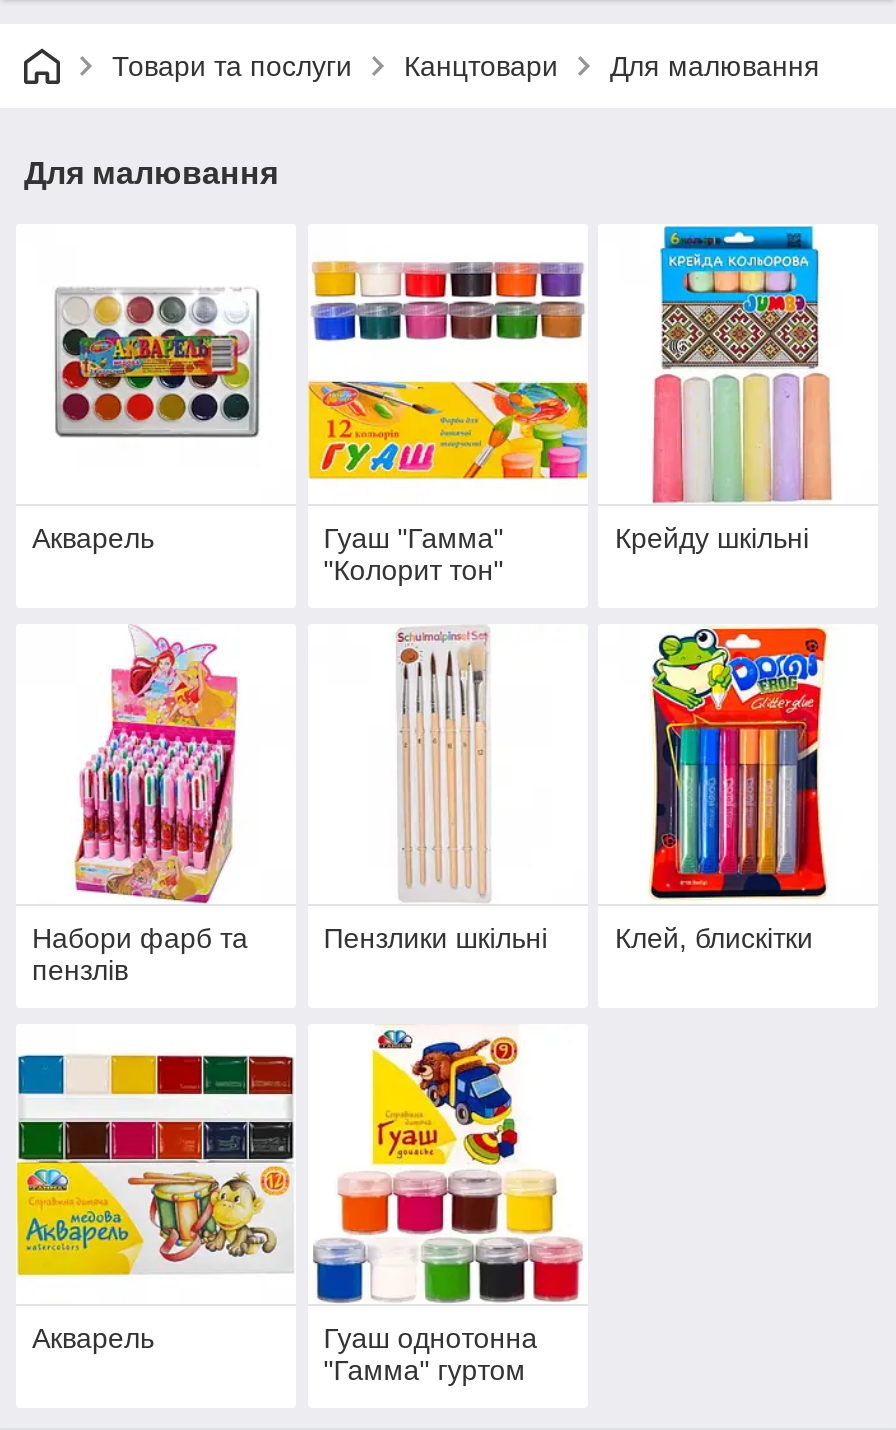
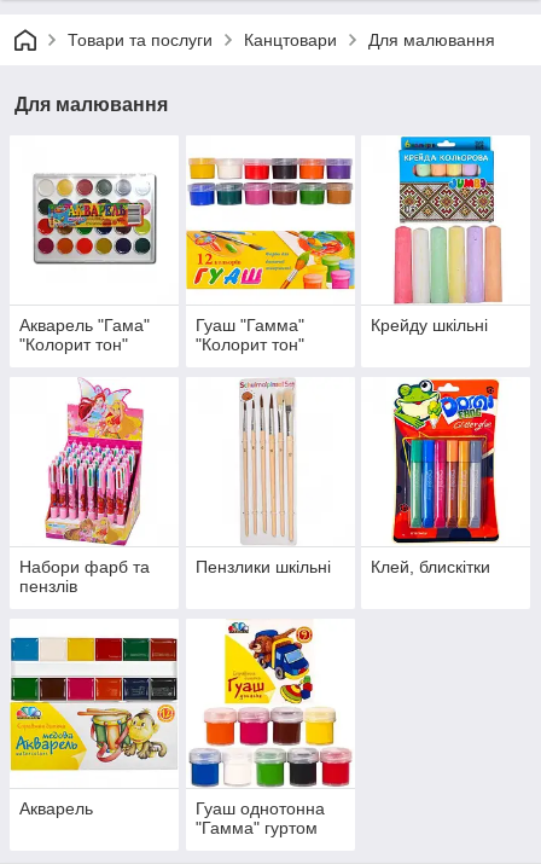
- Акварель
+ Акварель "Гама"
+ "Колорит тон"
